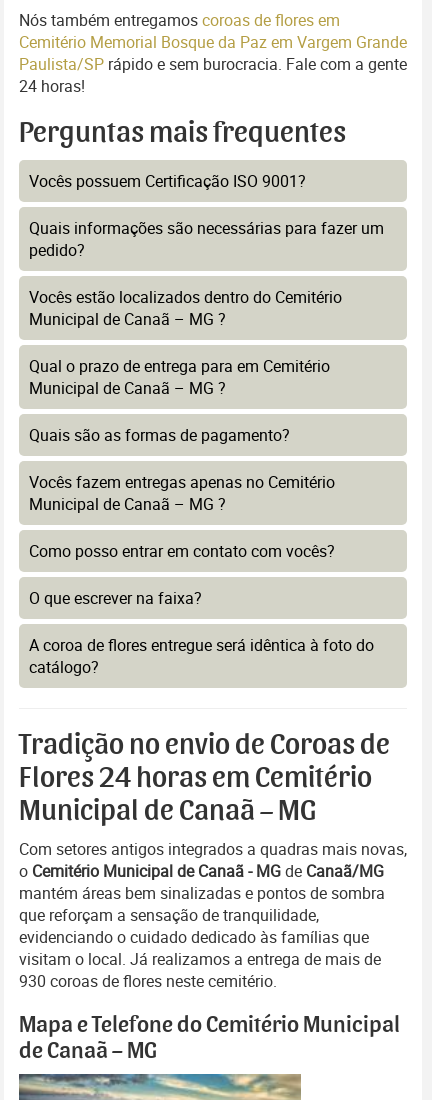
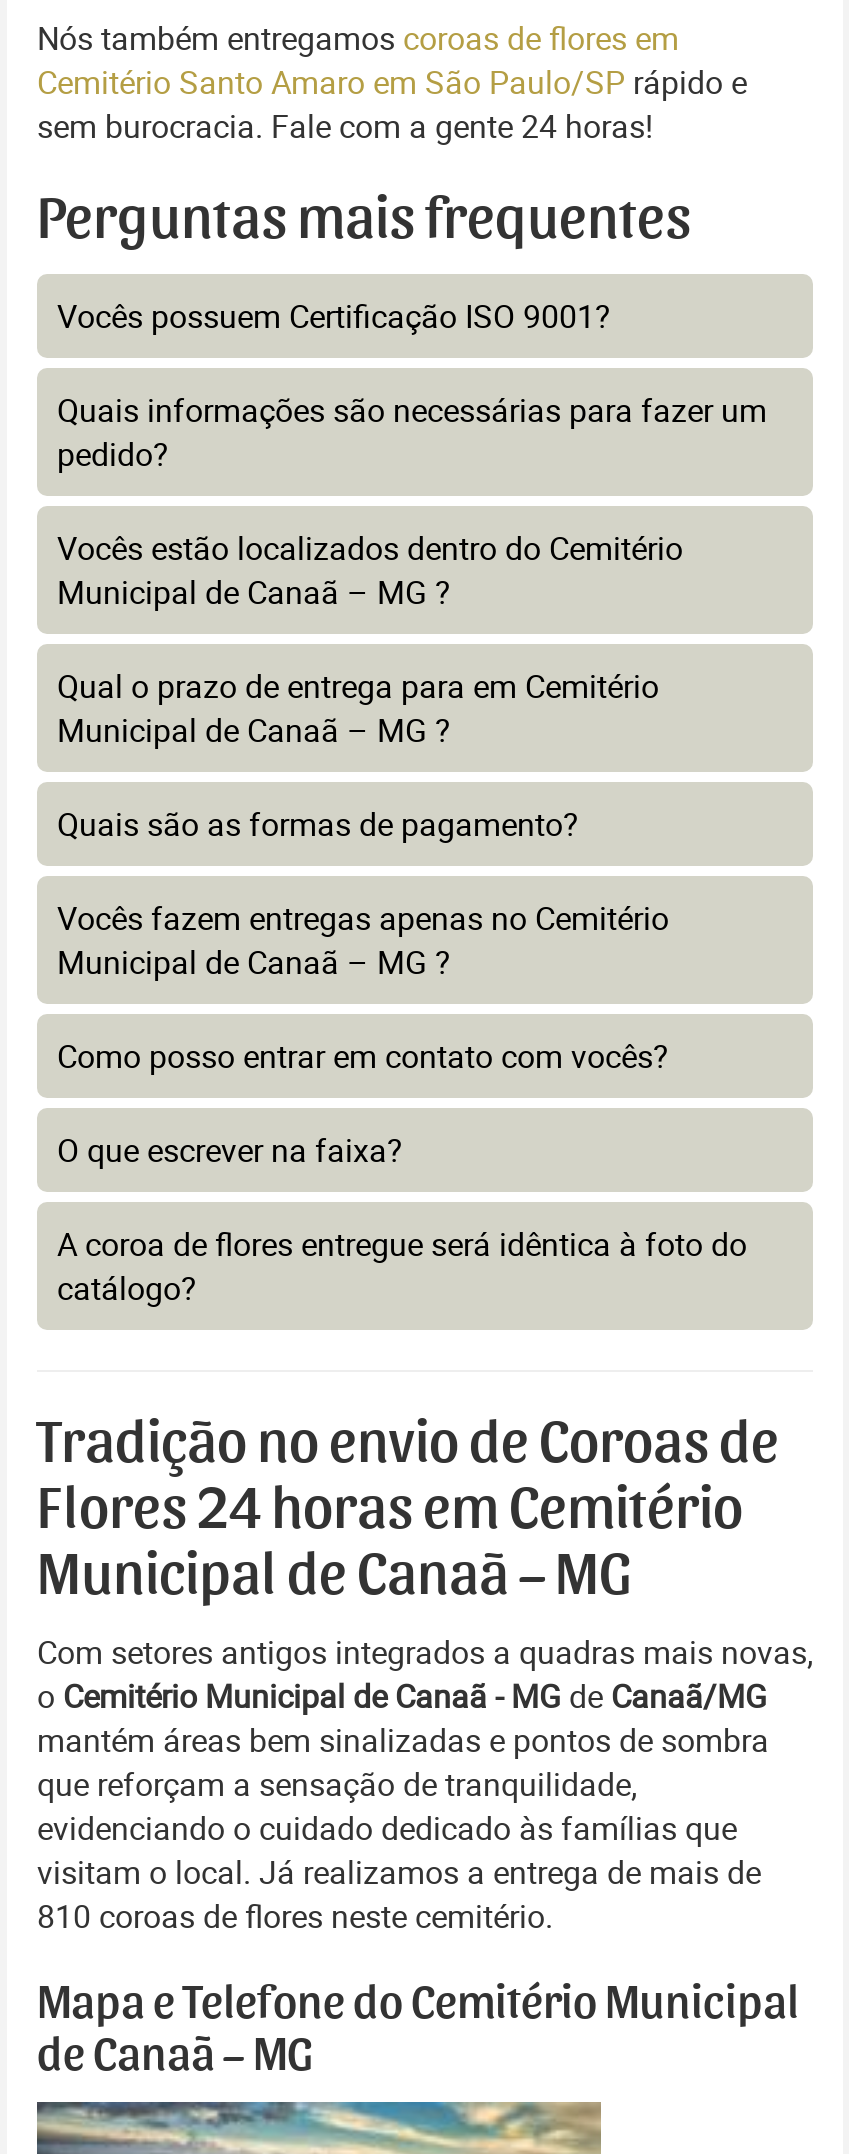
- Cemitério Memorial Bosque da Paz em Vargem Grande
- Paulista/SP rápido e sem burocracia. Fale com a gente
- 24 horas!
+ Cemitério Santo Amaro em São Paulo/SP rápido e
+ sem burocracia. Fale com a gente 24 horas!

- 930 coroas de flores neste cemitério.
+ 810 coroas de flores neste cemitério.
